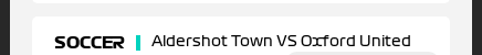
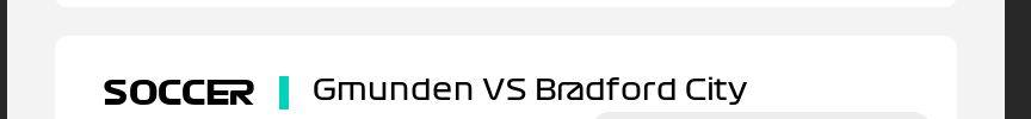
- Aldershot Town VS Oxford United
+ Gmunden VS Bradford City
